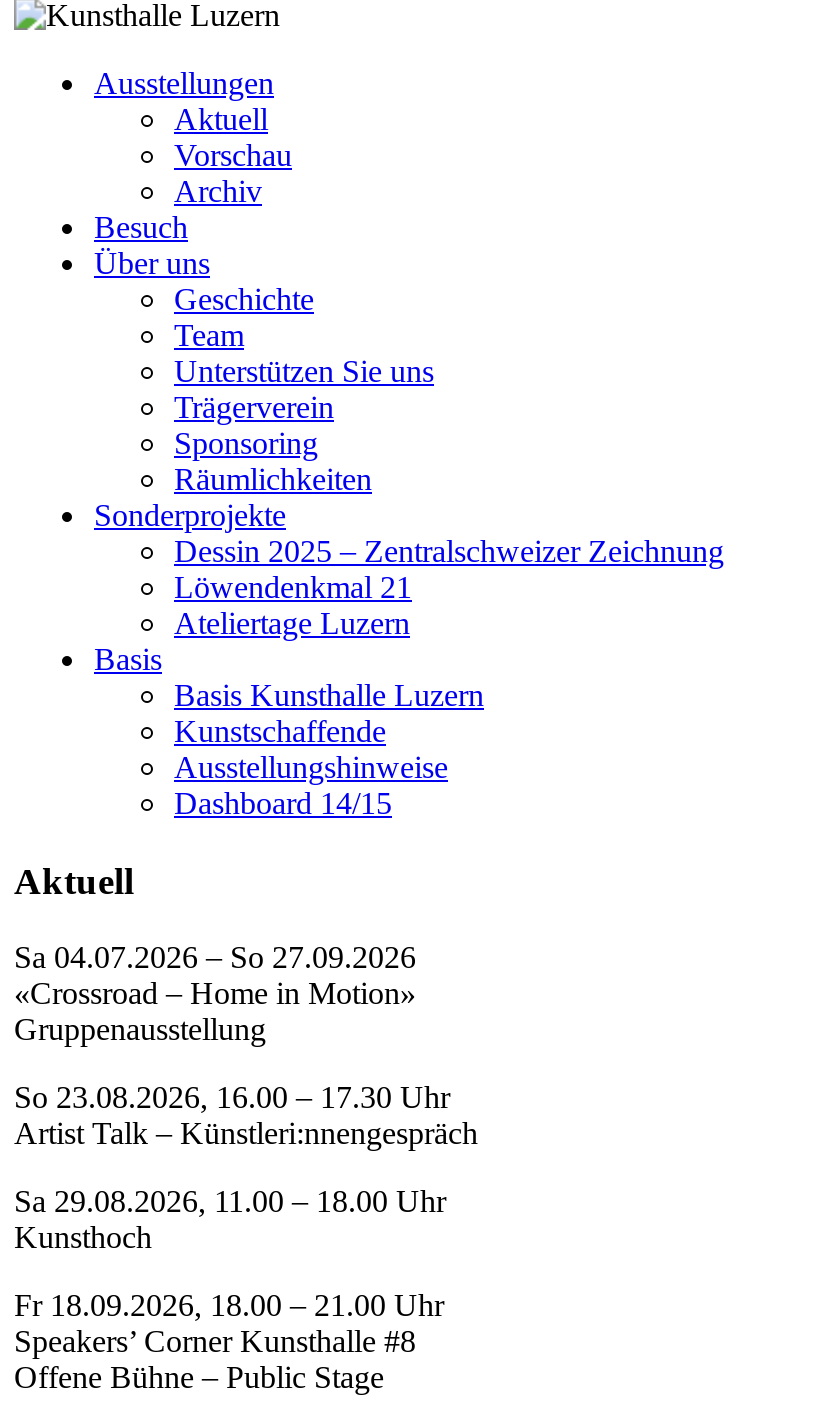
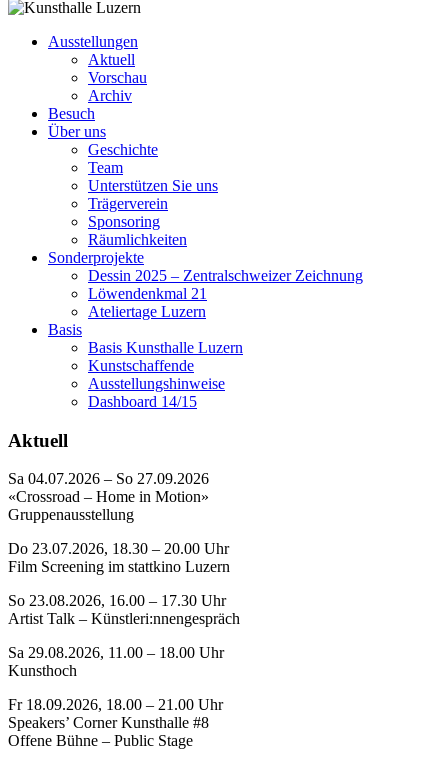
+ Do 23.07.2026, 18.30 – 20.00 Uhr
+ Film Screening im stattkino Luzern
